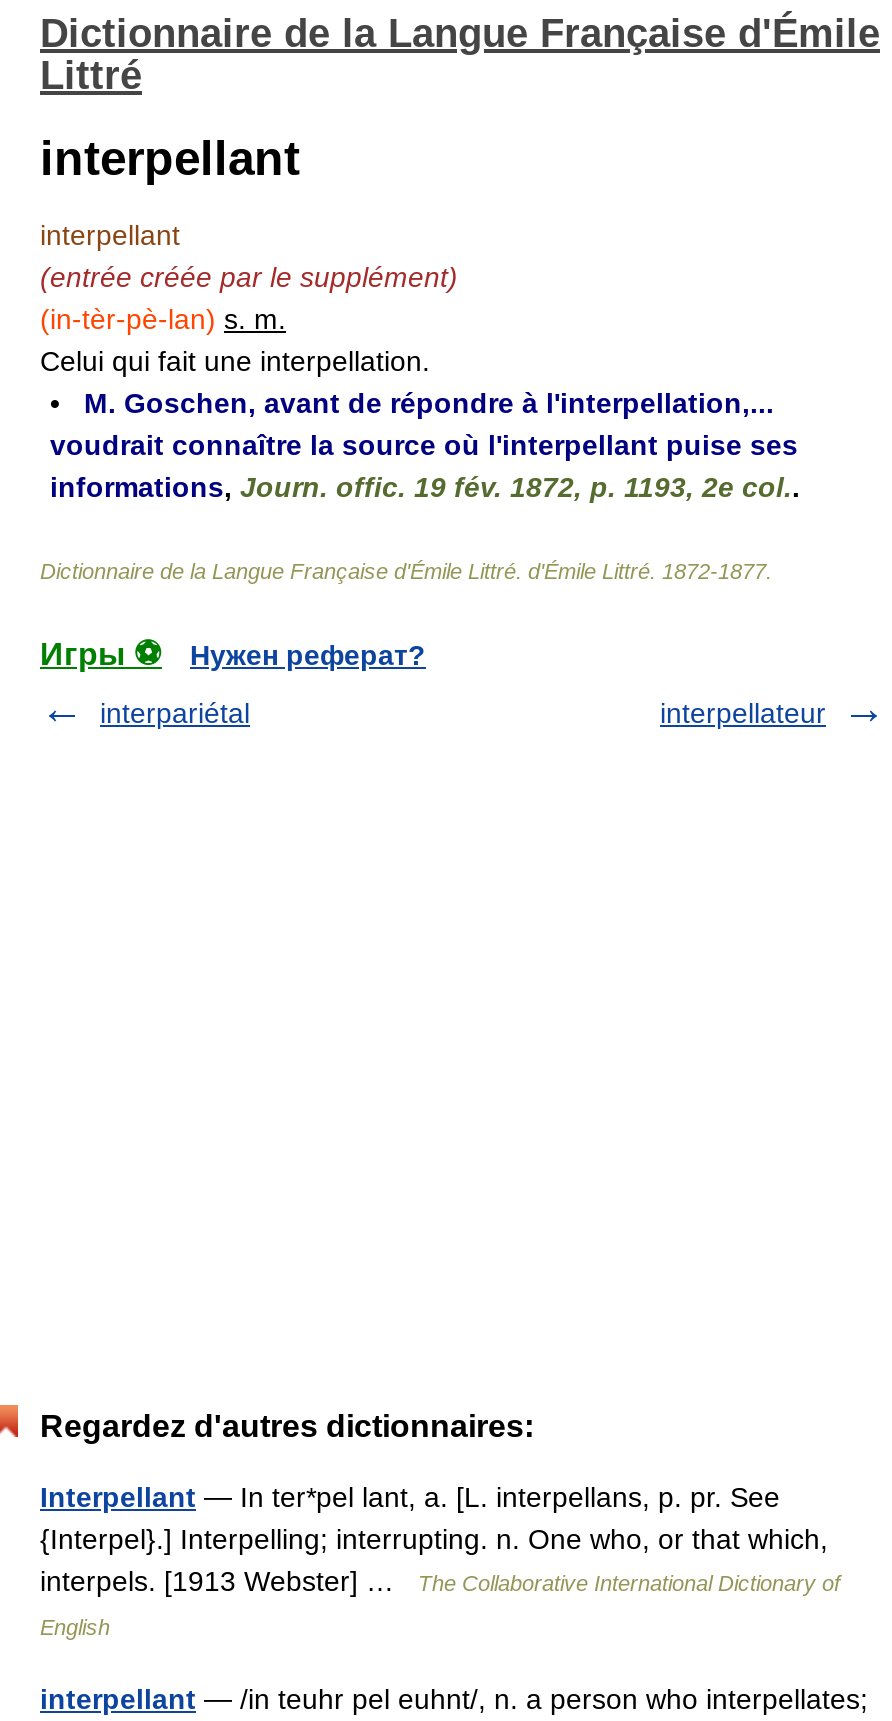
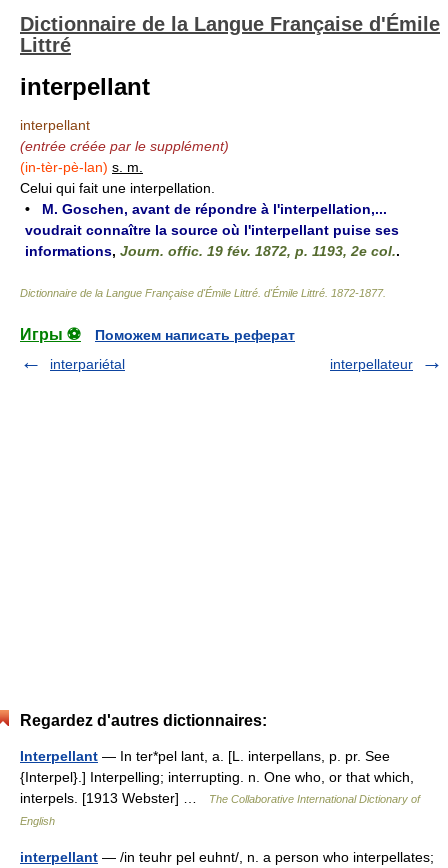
- Нужен реферат?
+ Поможем написать реферат
